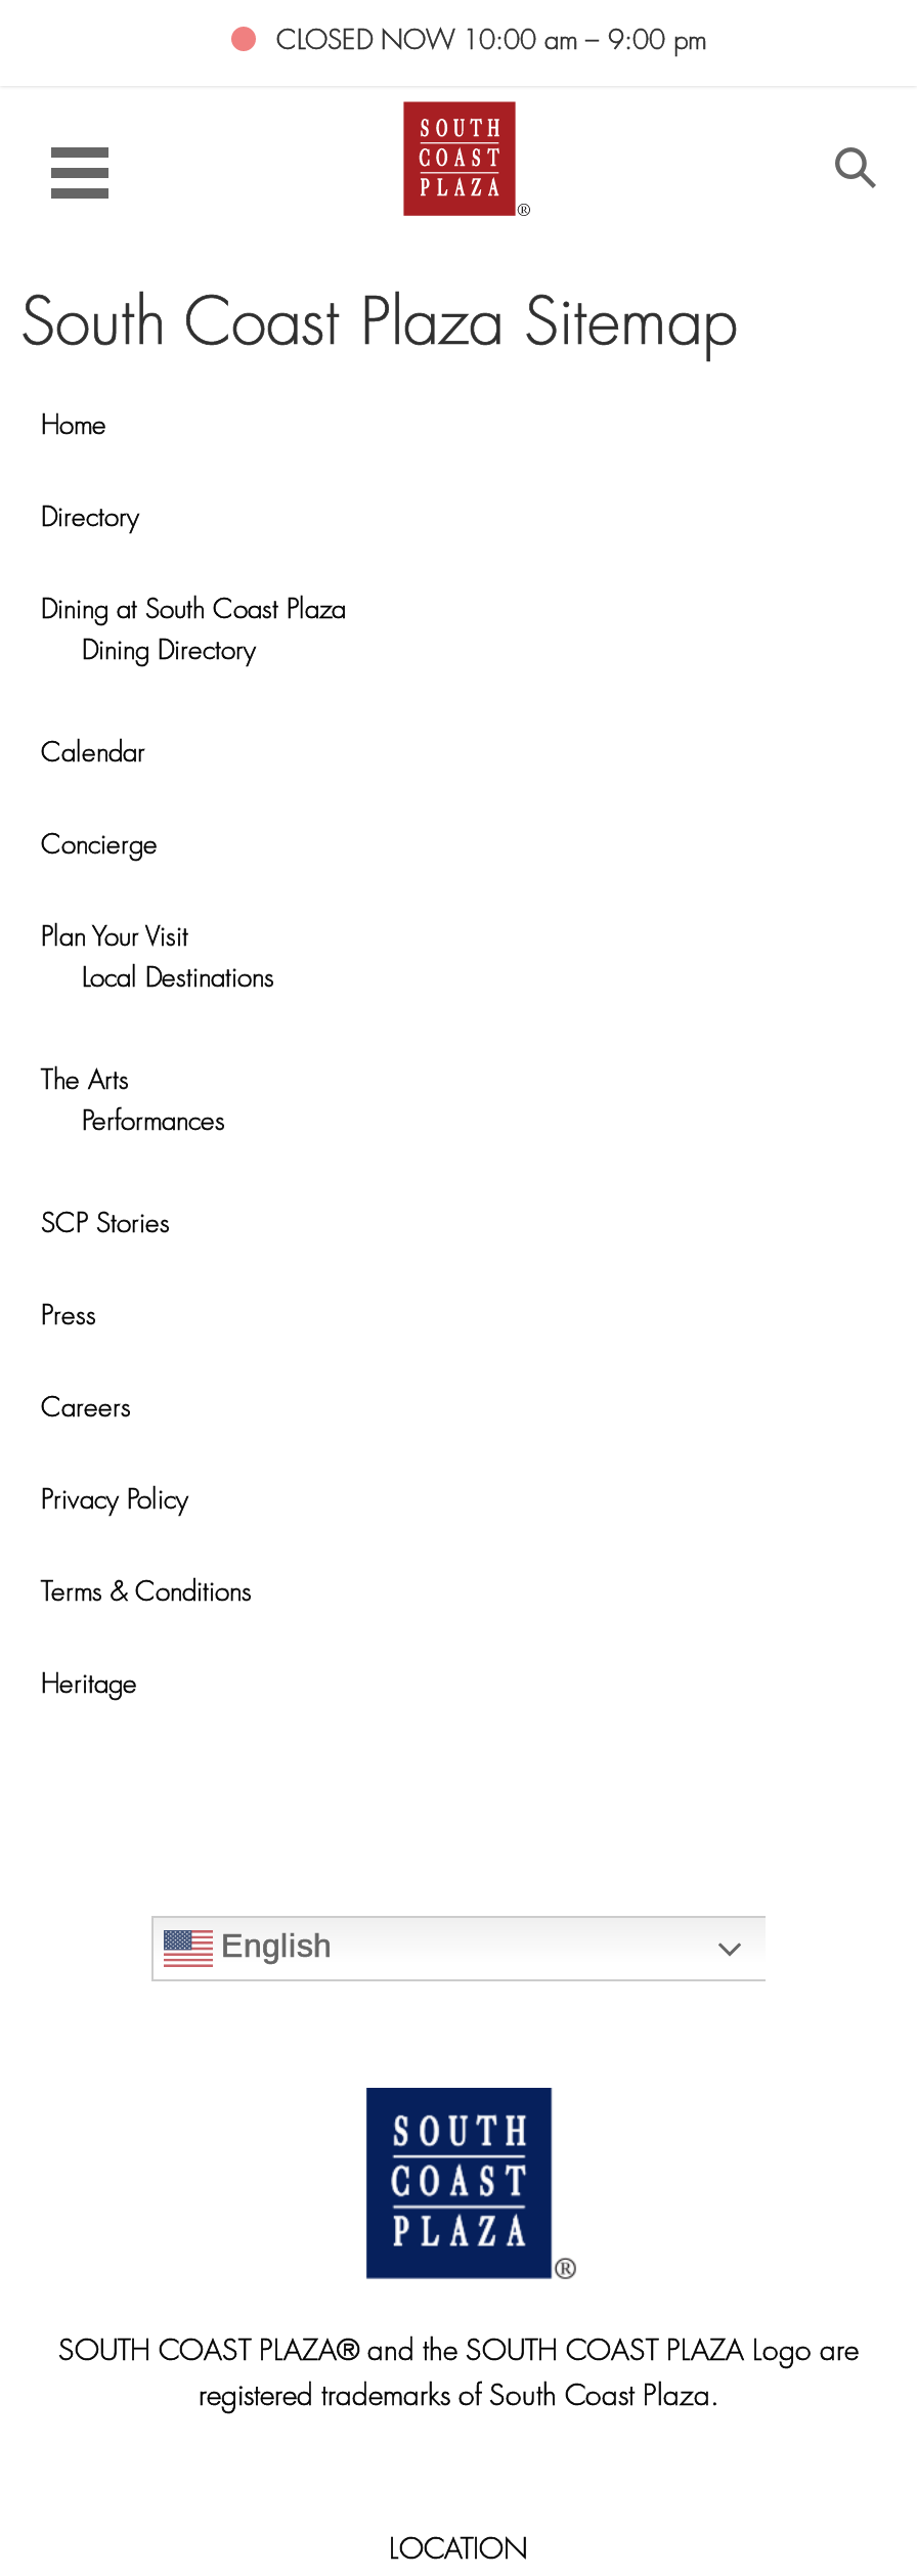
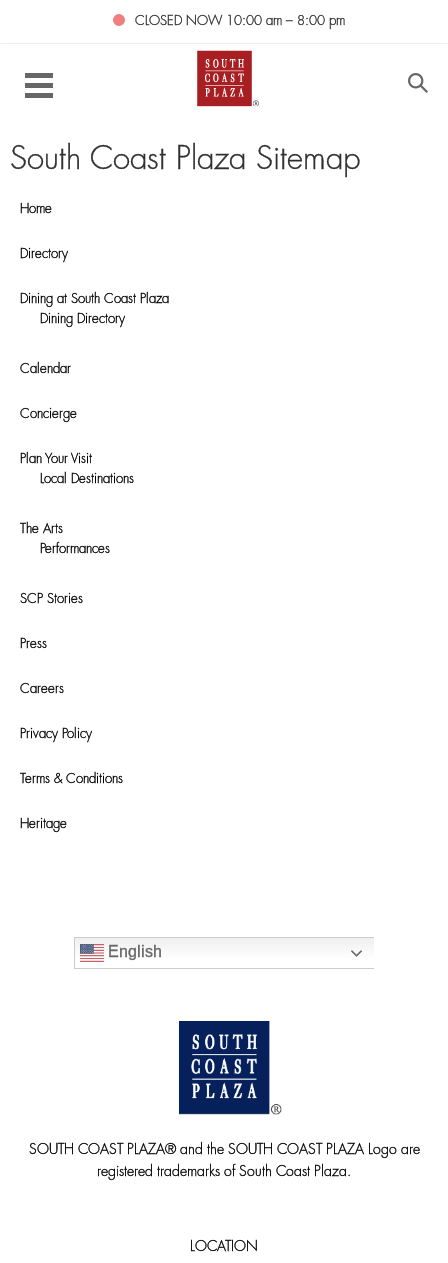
- CLOSED NOW 10:00 am – 9:00 pm
+ CLOSED NOW 10:00 am – 8:00 pm
